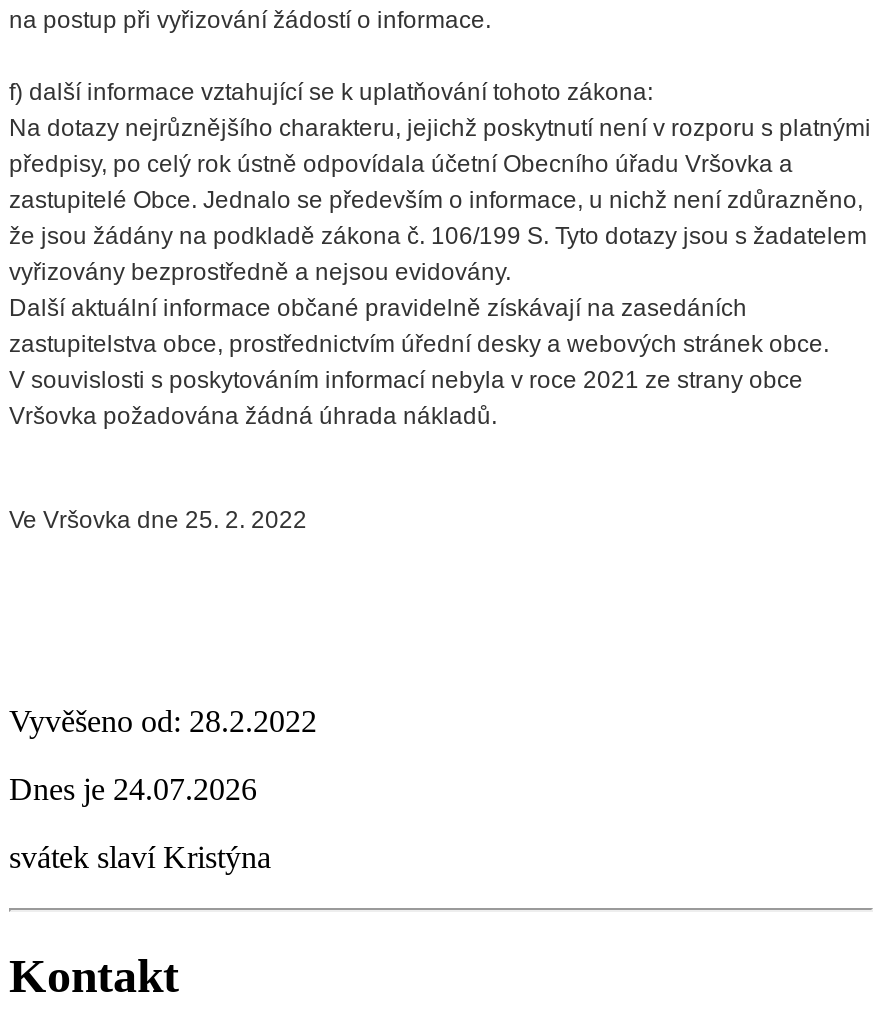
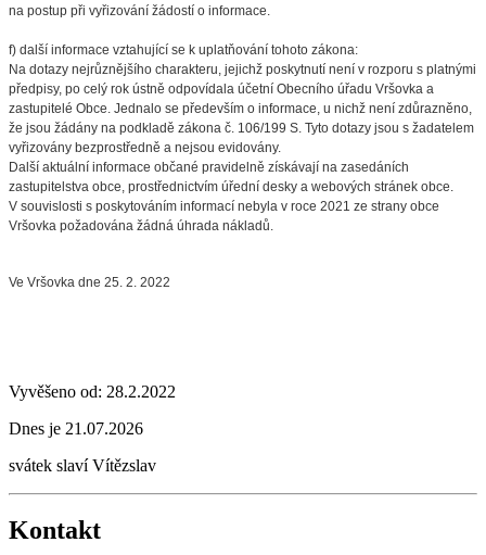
- Dnes je 24.07.2026
+ Dnes je 21.07.2026

- svátek slaví Kristýna
+ svátek slaví Vítězslav
